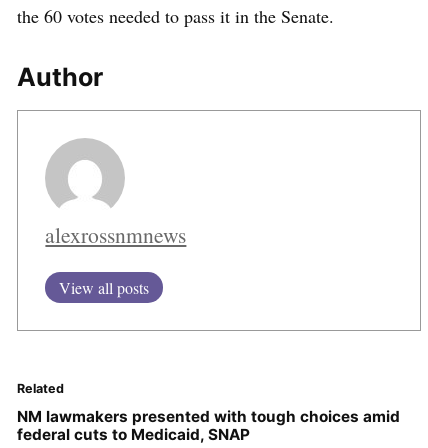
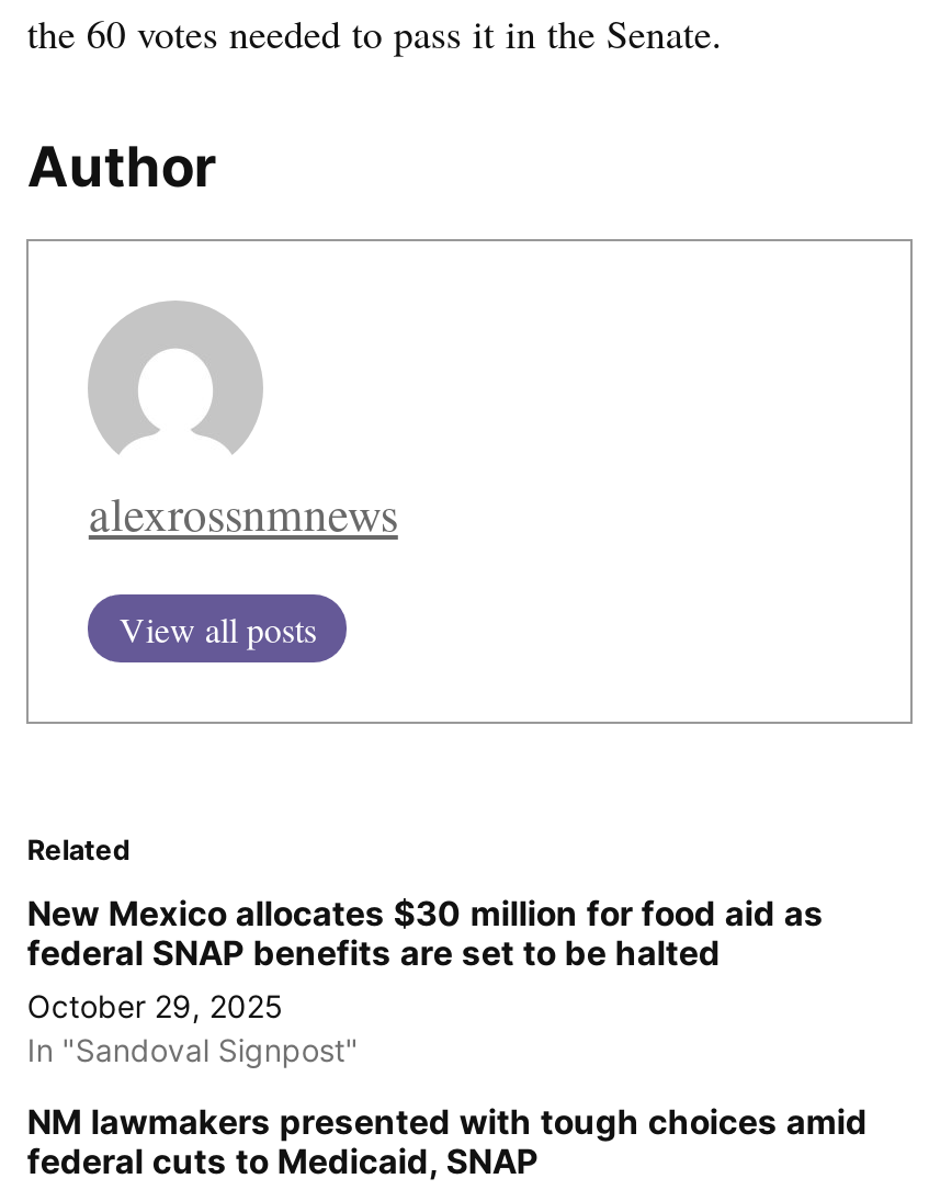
+ New Mexico allocates $30 million for food aid as
+ federal SNAP benefits are set to be halted
+ October 29, 2025
+ In "Sandoval Signpost"
